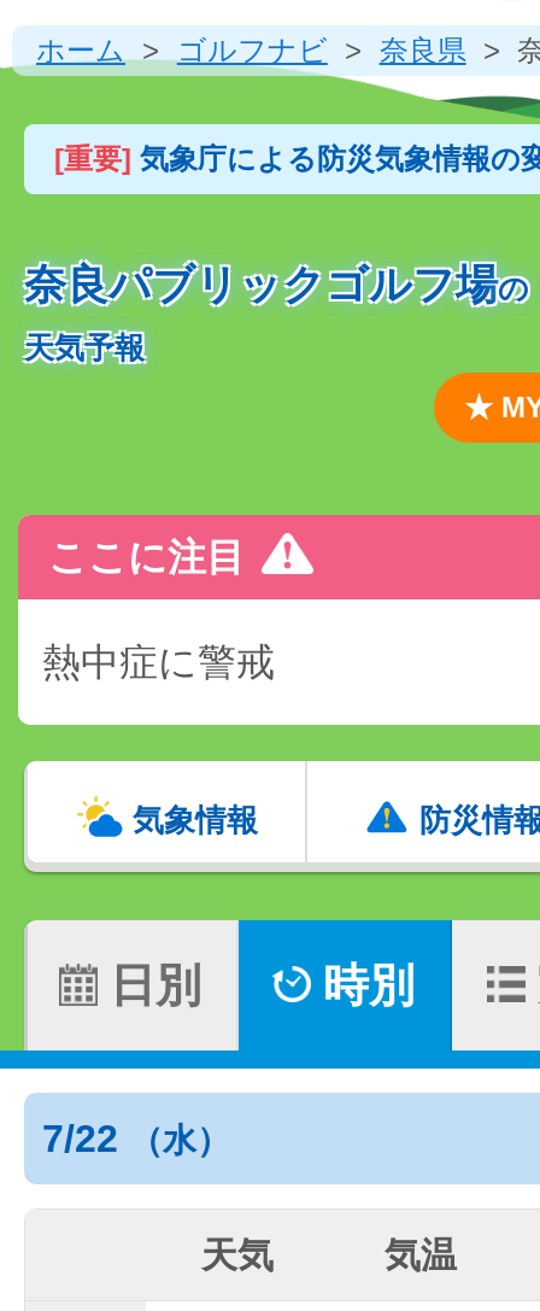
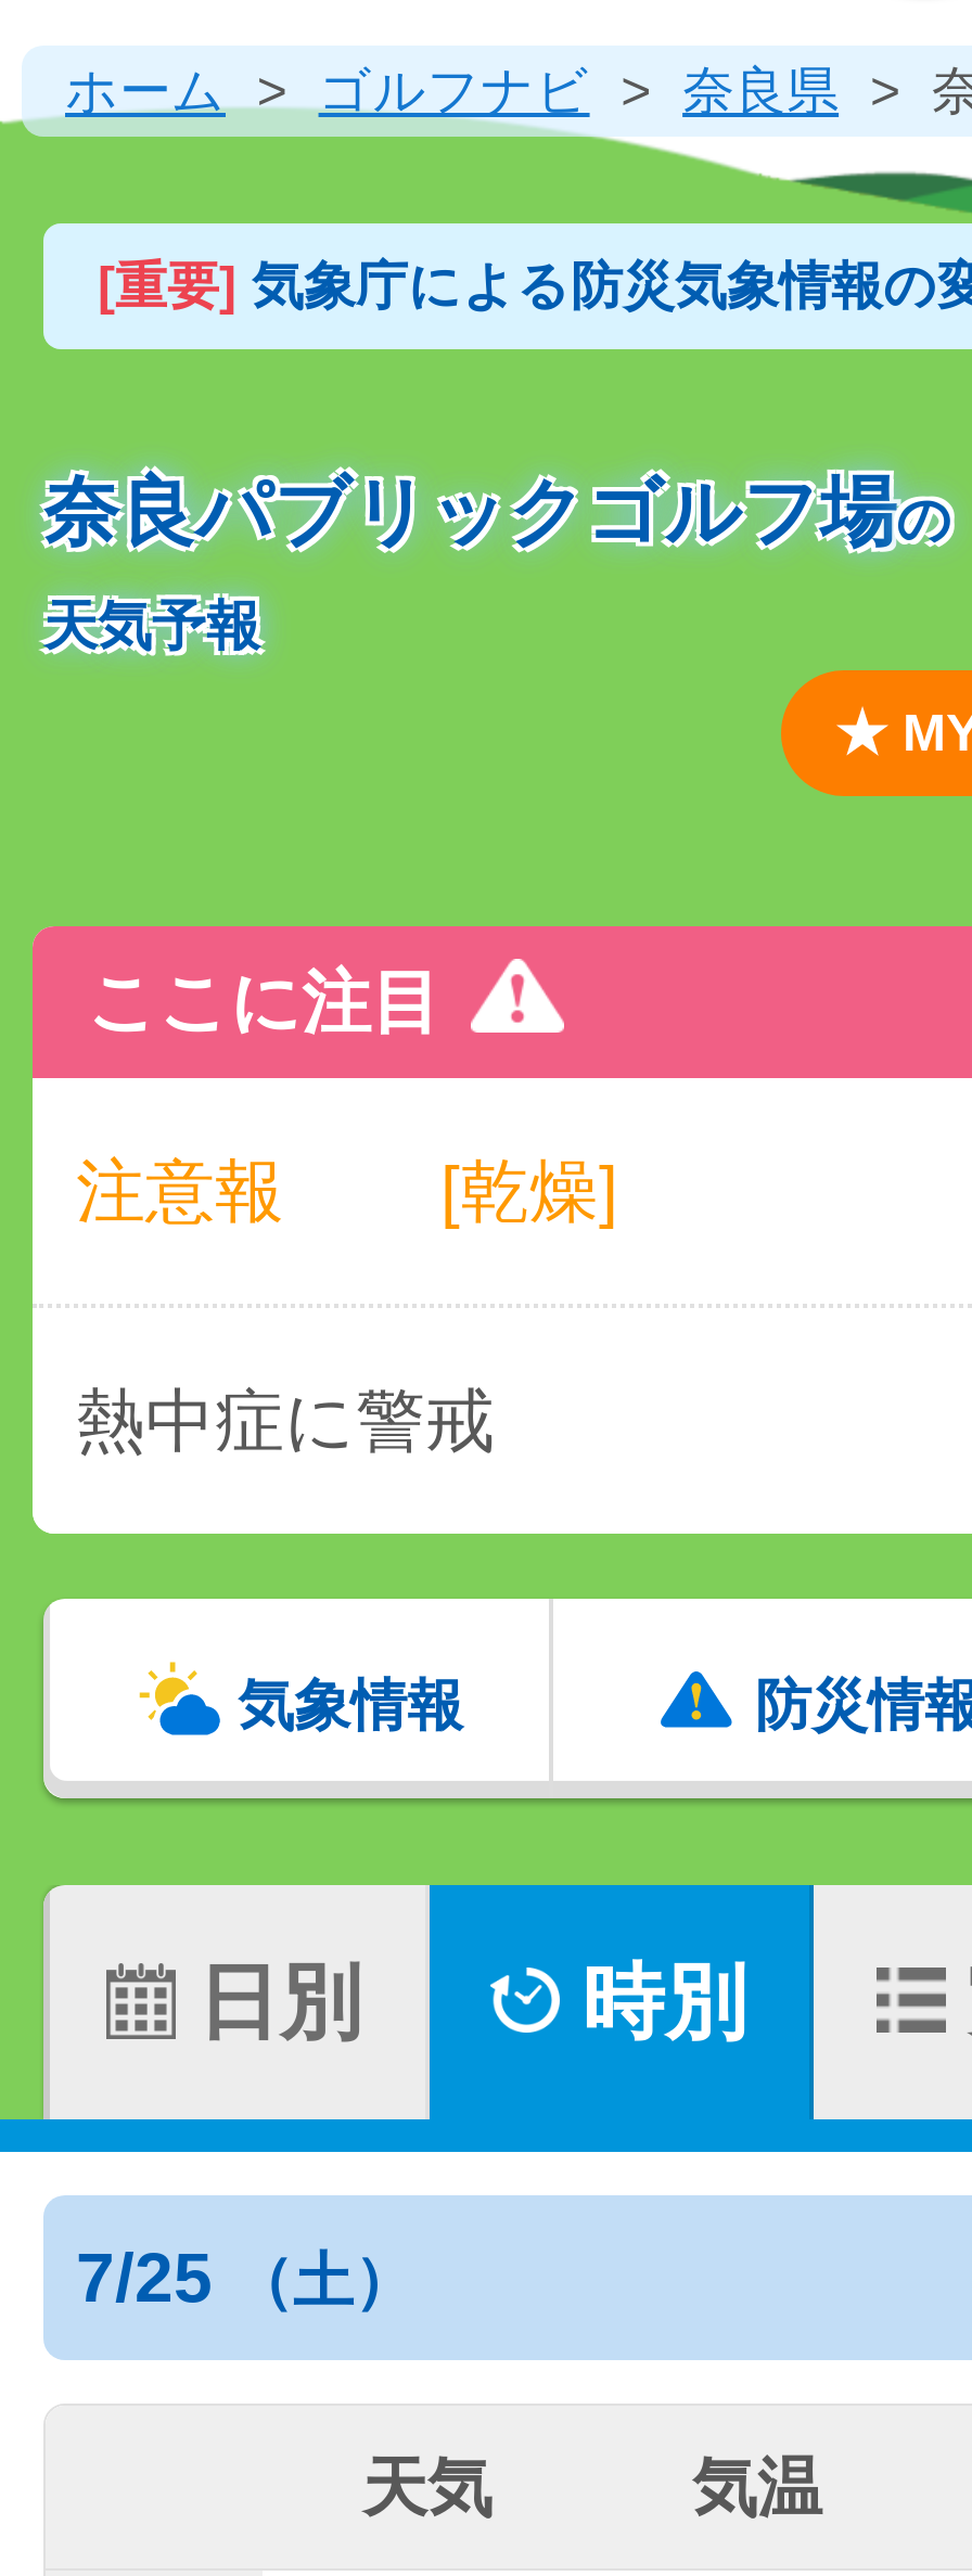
+ 注意報
+ [乾燥]

- 7/22（水）
+ 7/25（土）
